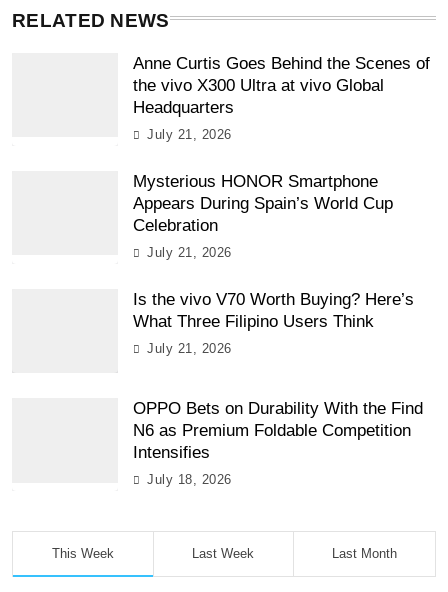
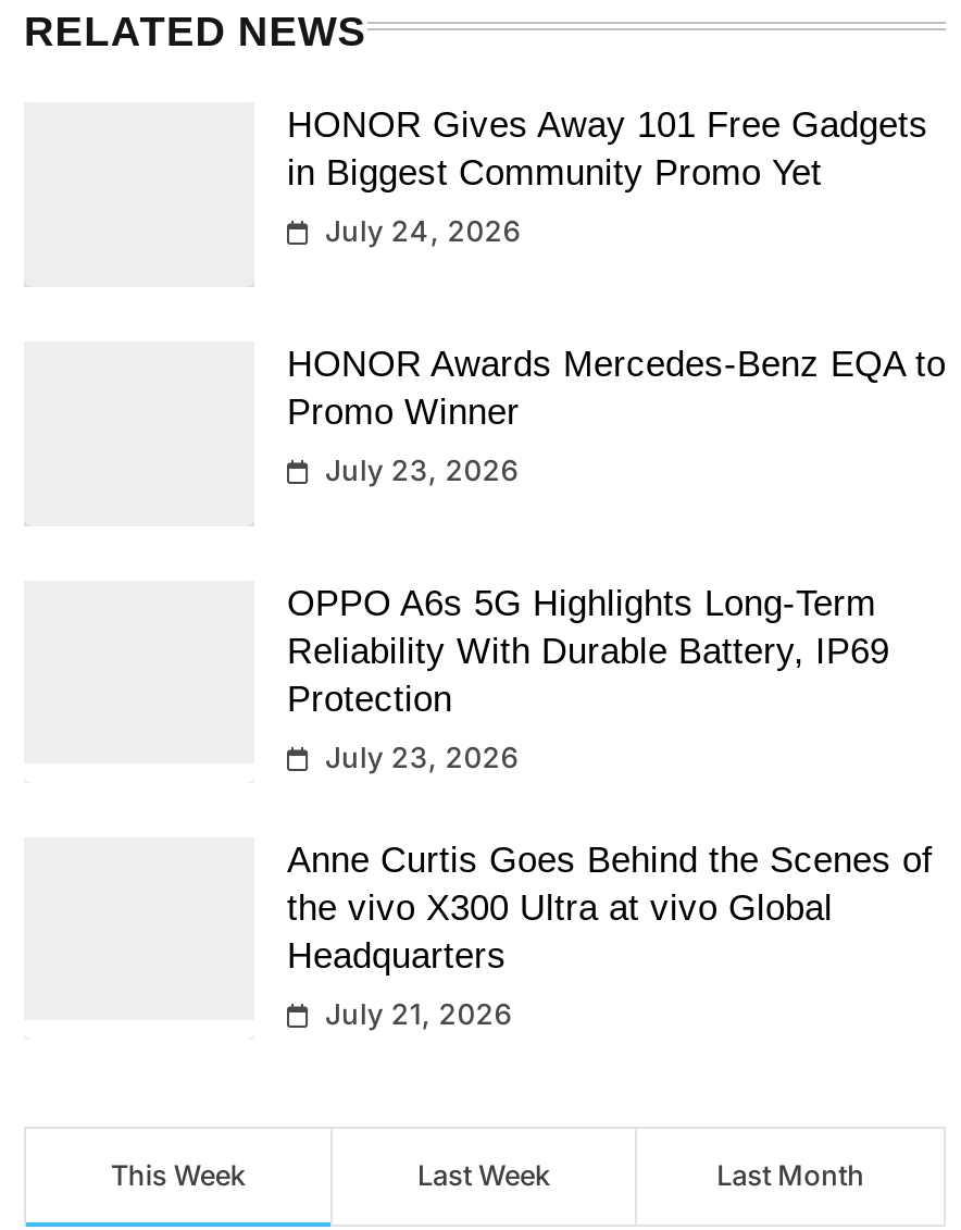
+ HONOR Gives Away 101 Free Gadgets
+ in Biggest Community Promo Yet
+ July 24, 2026
+ HONOR Awards Mercedes-Benz EQA to
+ Promo Winner
+ July 23, 2026
+ OPPO A6s 5G Highlights Long-Term
+ Reliability With Durable Battery, IP69
+ Protection
+ July 23, 2026

moved down: Anne Curtis Goes Behind the Scenes of | the vivo X300 Ultra at vivo Global | Headquarters | July 21, 2026

- Mysterious HONOR Smartphone
- Appears During Spain’s World Cup
- Celebration
- July 21, 2026
- Is the vivo V70 Worth Buying? Here’s
- What Three Filipino Users Think
- July 21, 2026
- OPPO Bets on Durability With the Find
- N6 as Premium Foldable Competition
- Intensifies
- July 18, 2026
